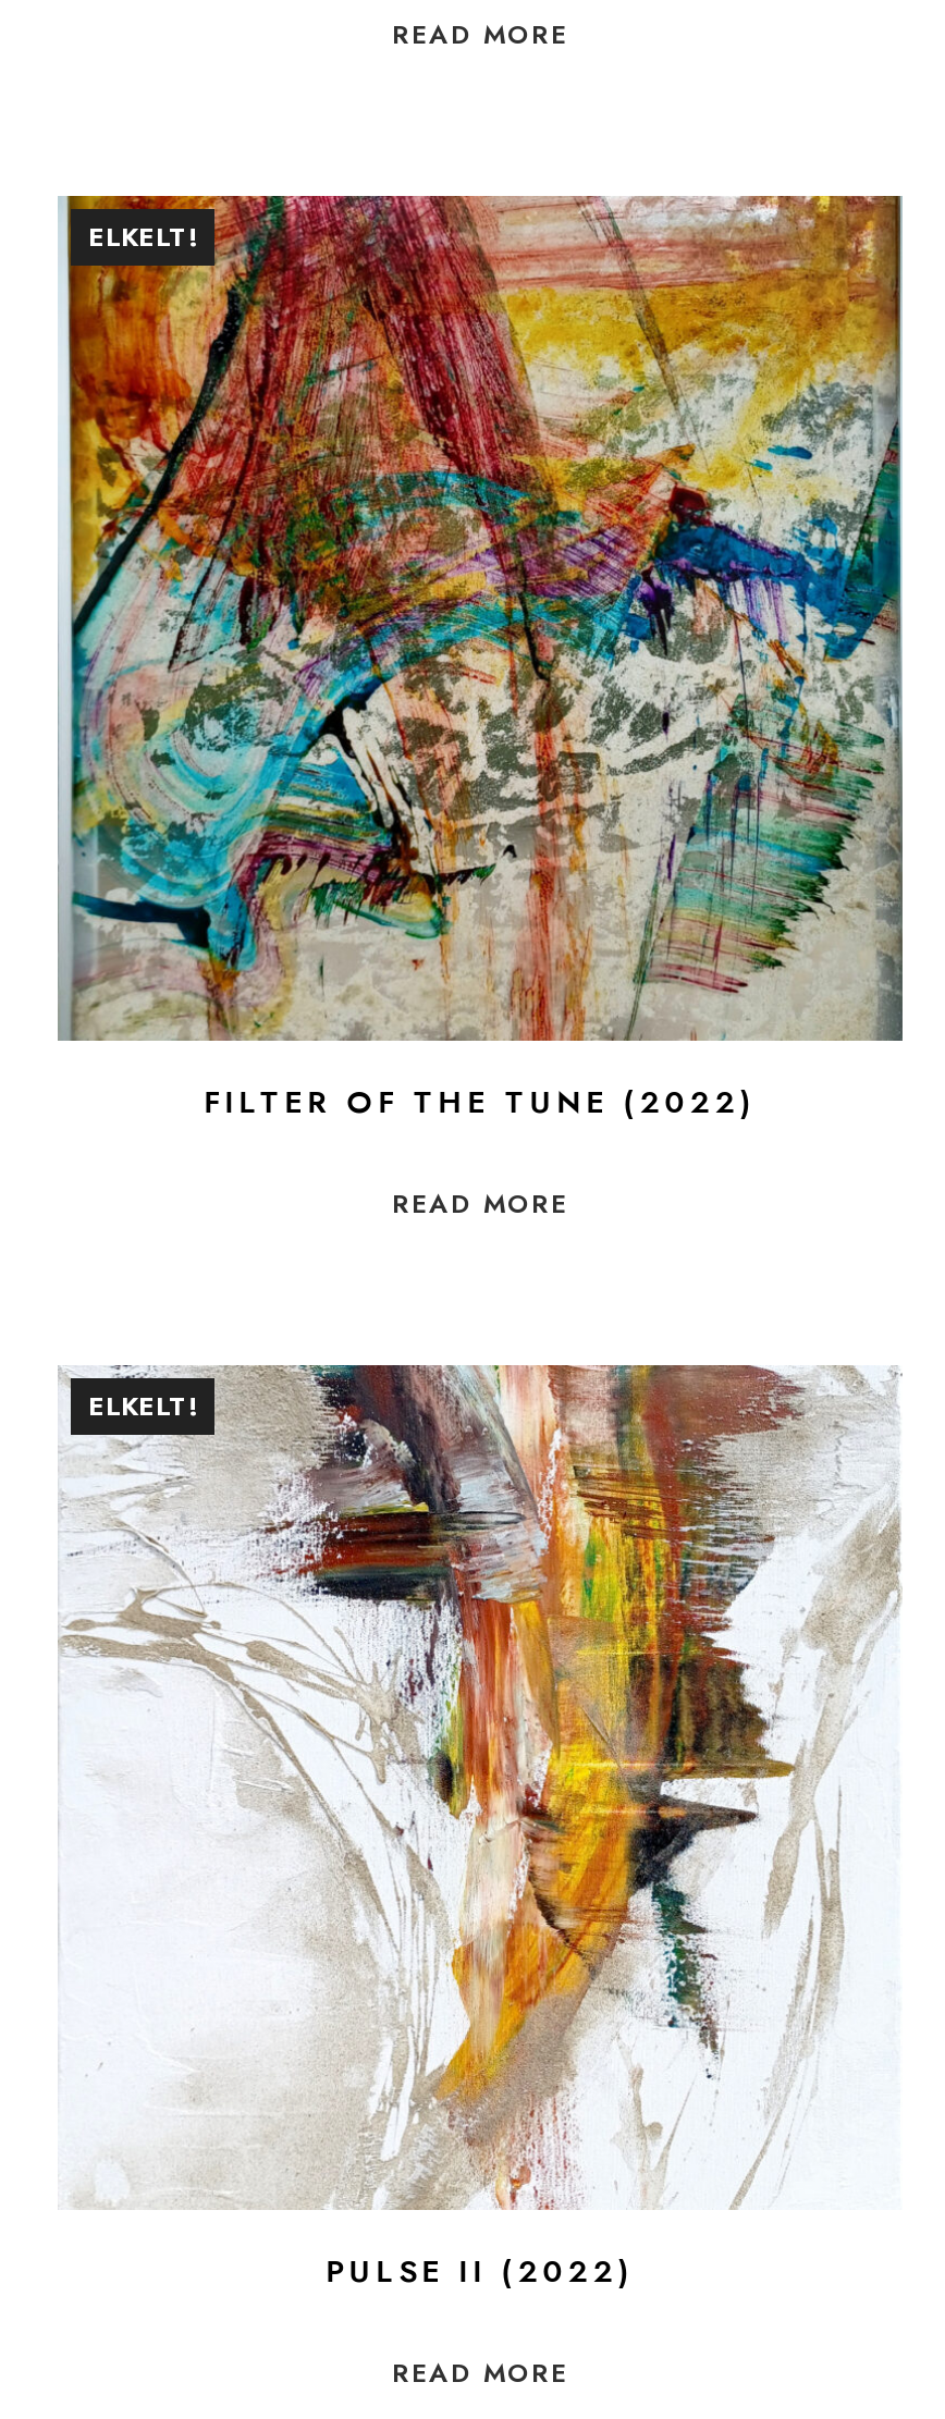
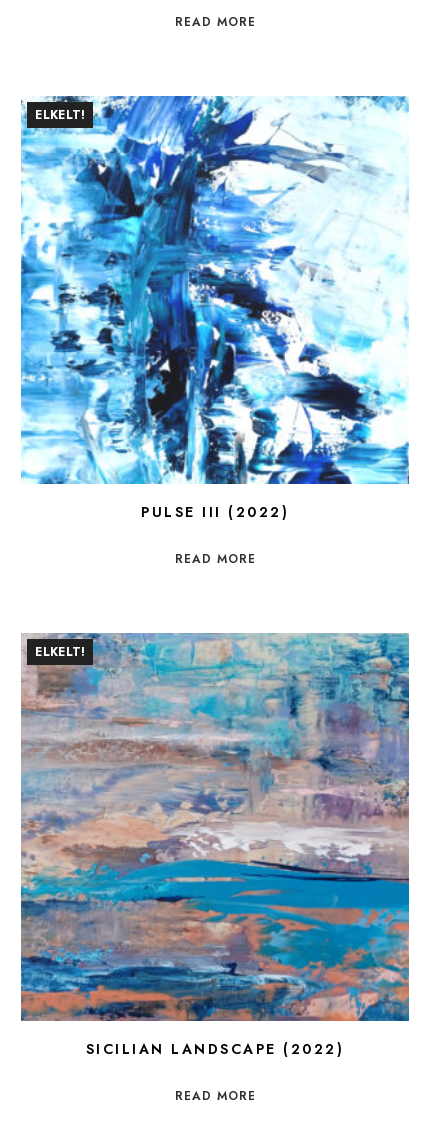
- [image]
- FILTER OF THE TUNE (2022)
+ [image]
+ PULSE III (2022)

- [image]
- PULSE II (2022)
+ [image]
+ SICILIAN LANDSCAPE (2022)
